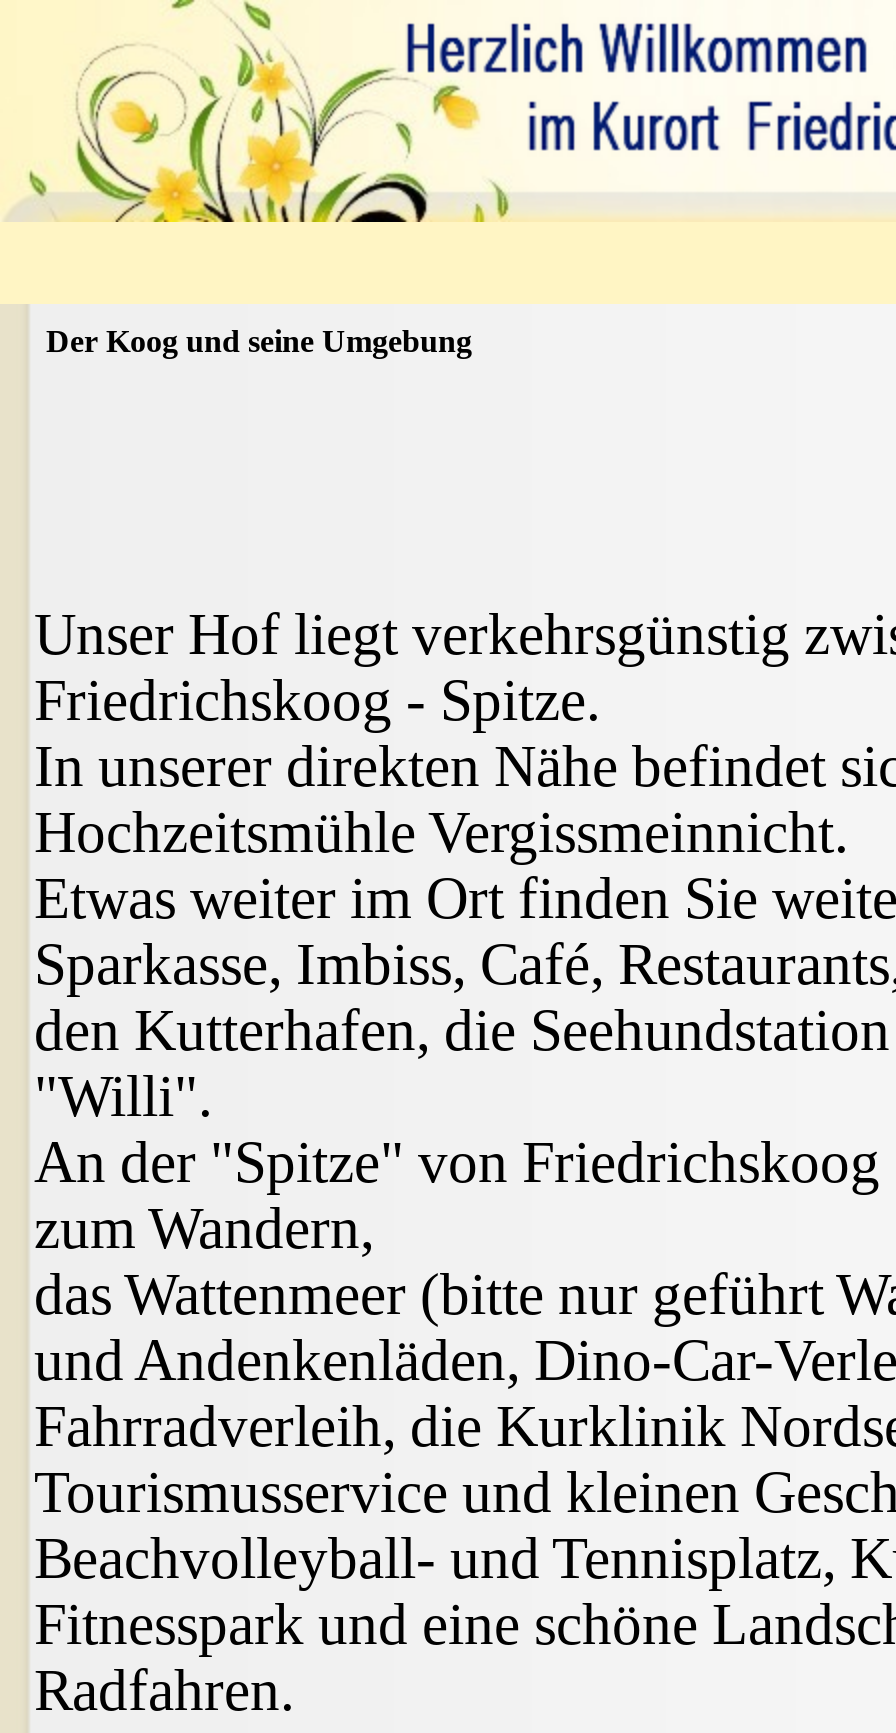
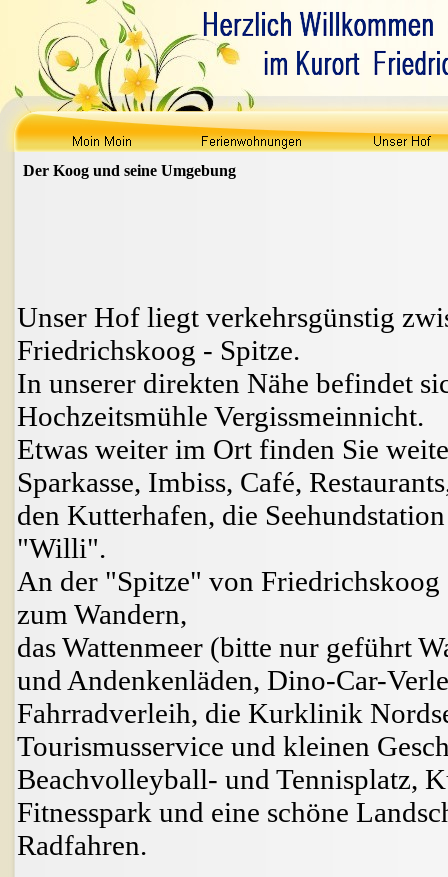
+ [image]
